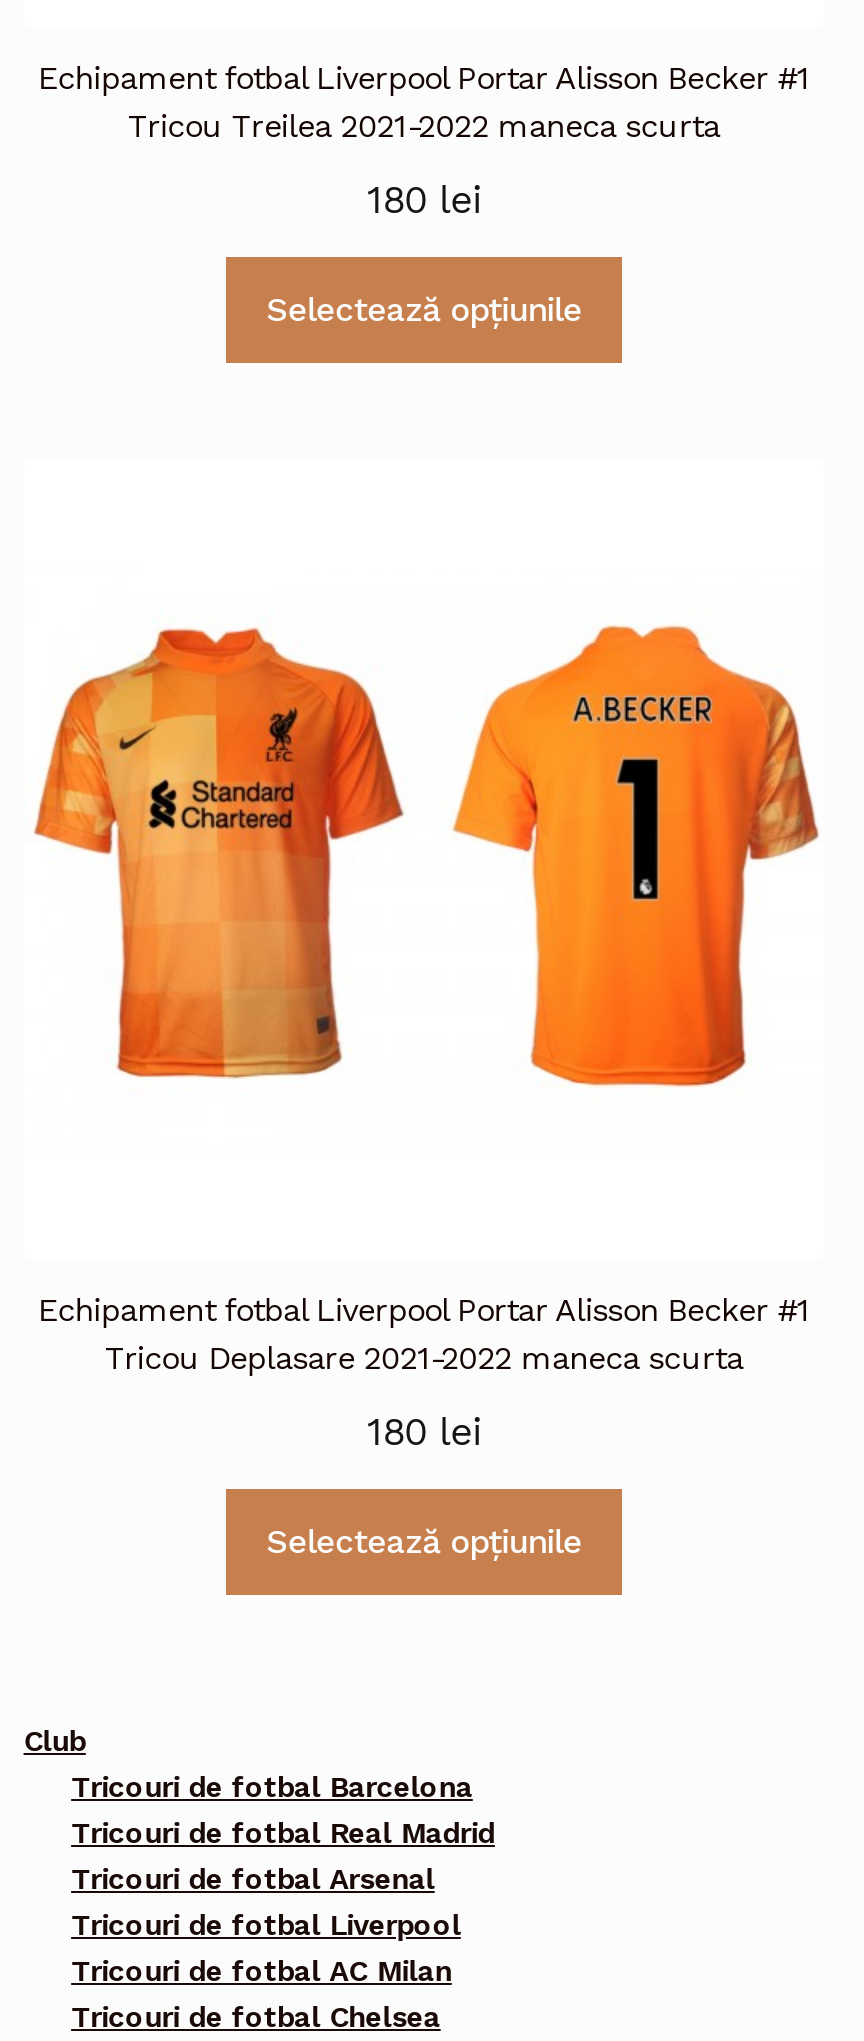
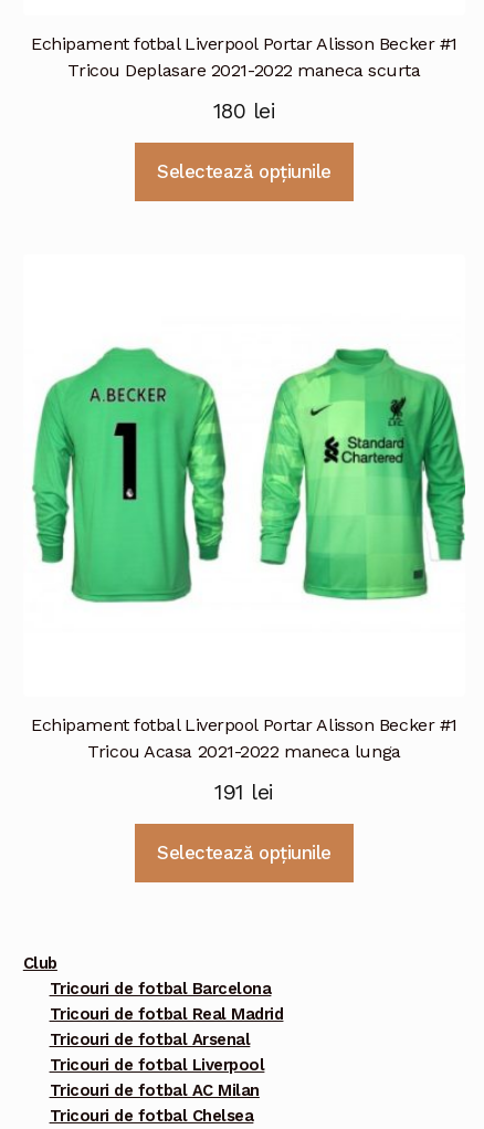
- Tricou Treilea 2021-2022 maneca scurta

- [image]
+ [image]

- [image]
+ [image]

moved up: Tricou Deplasare 2021-2022 maneca scurta

+ Tricou Acasa 2021-2022 maneca lunga

- 180 lei
+ 191 lei
